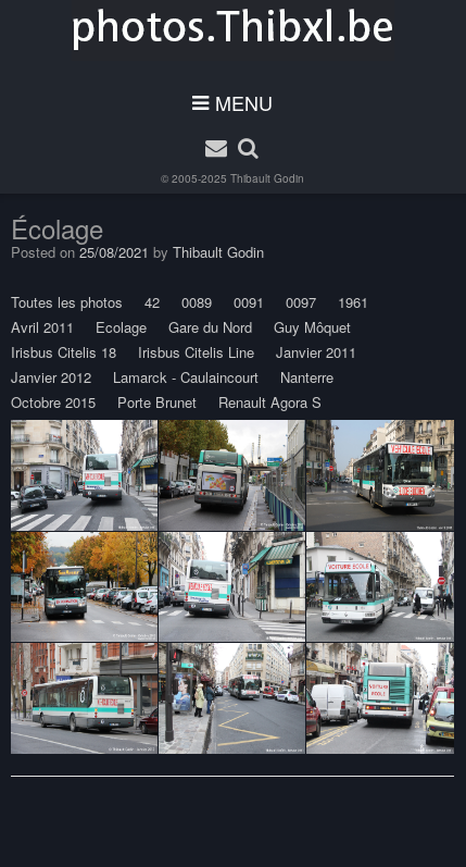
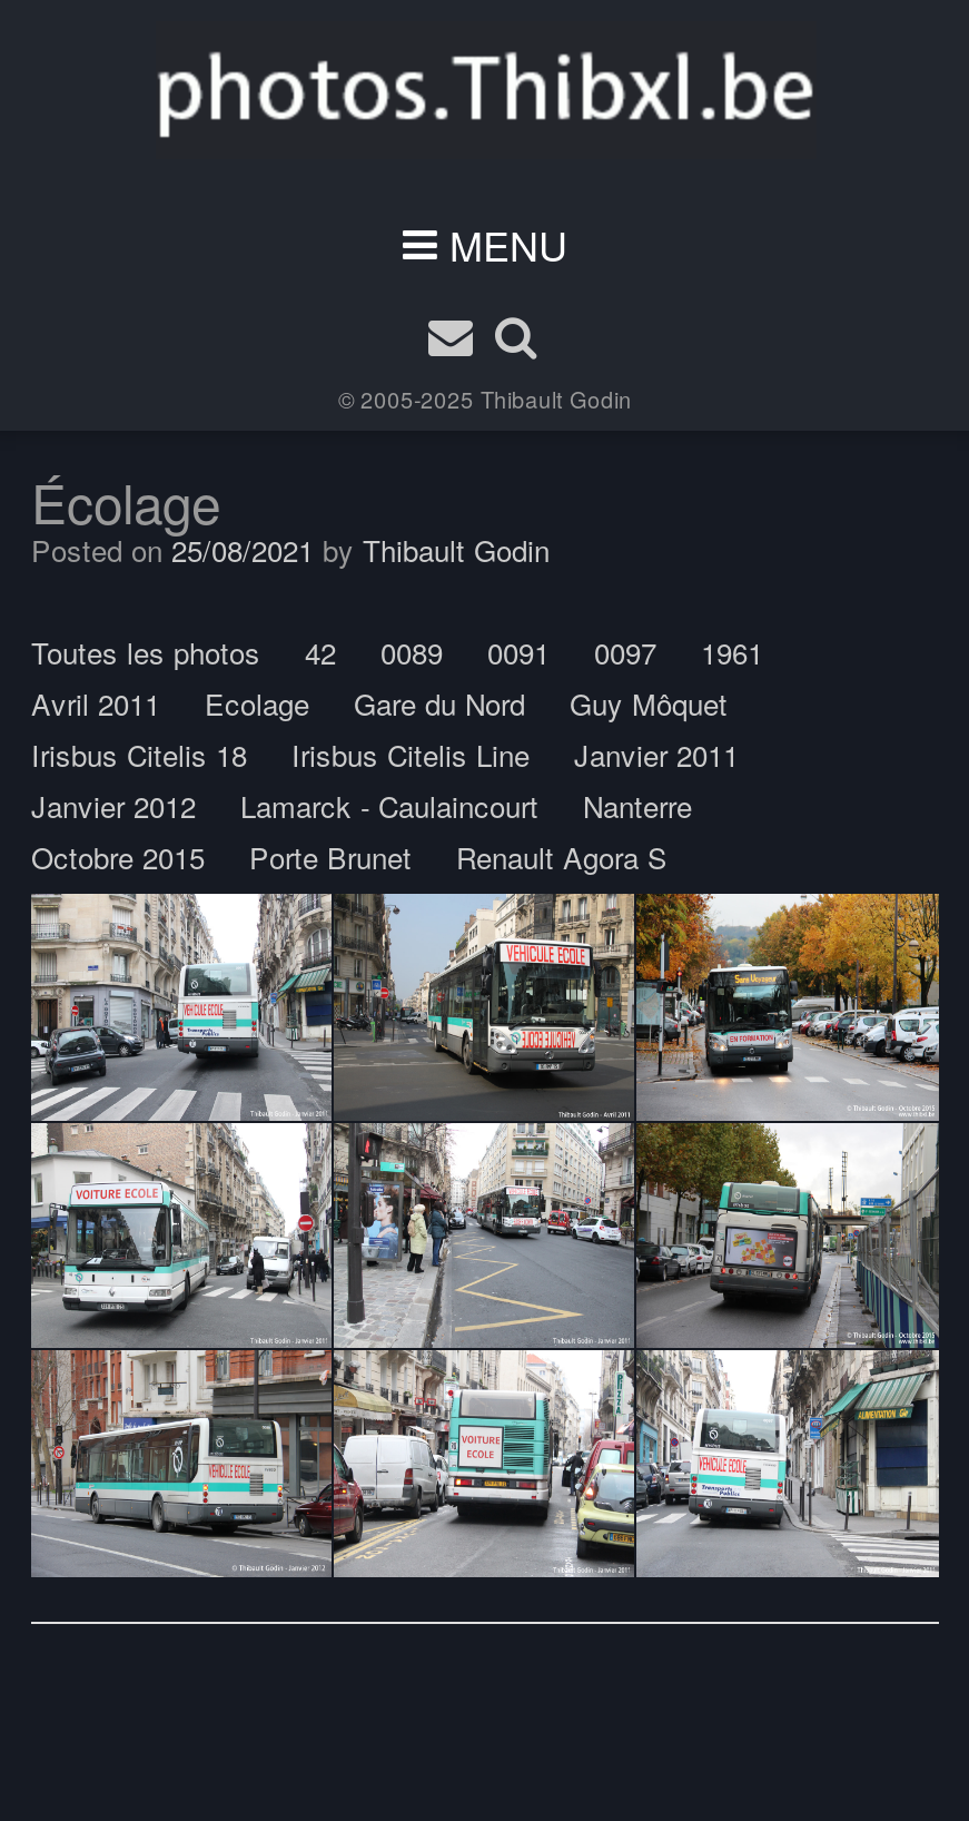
- [image]
+ [image]
